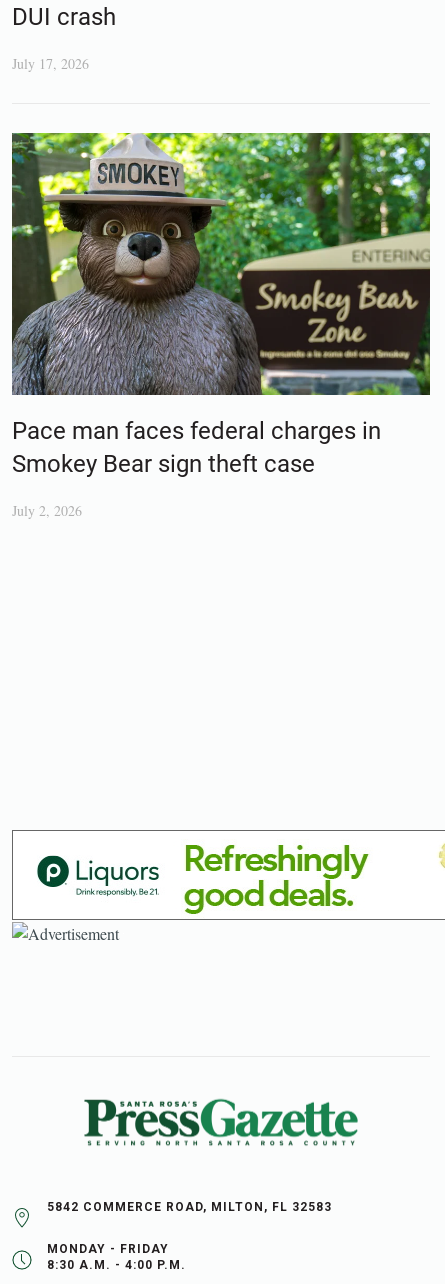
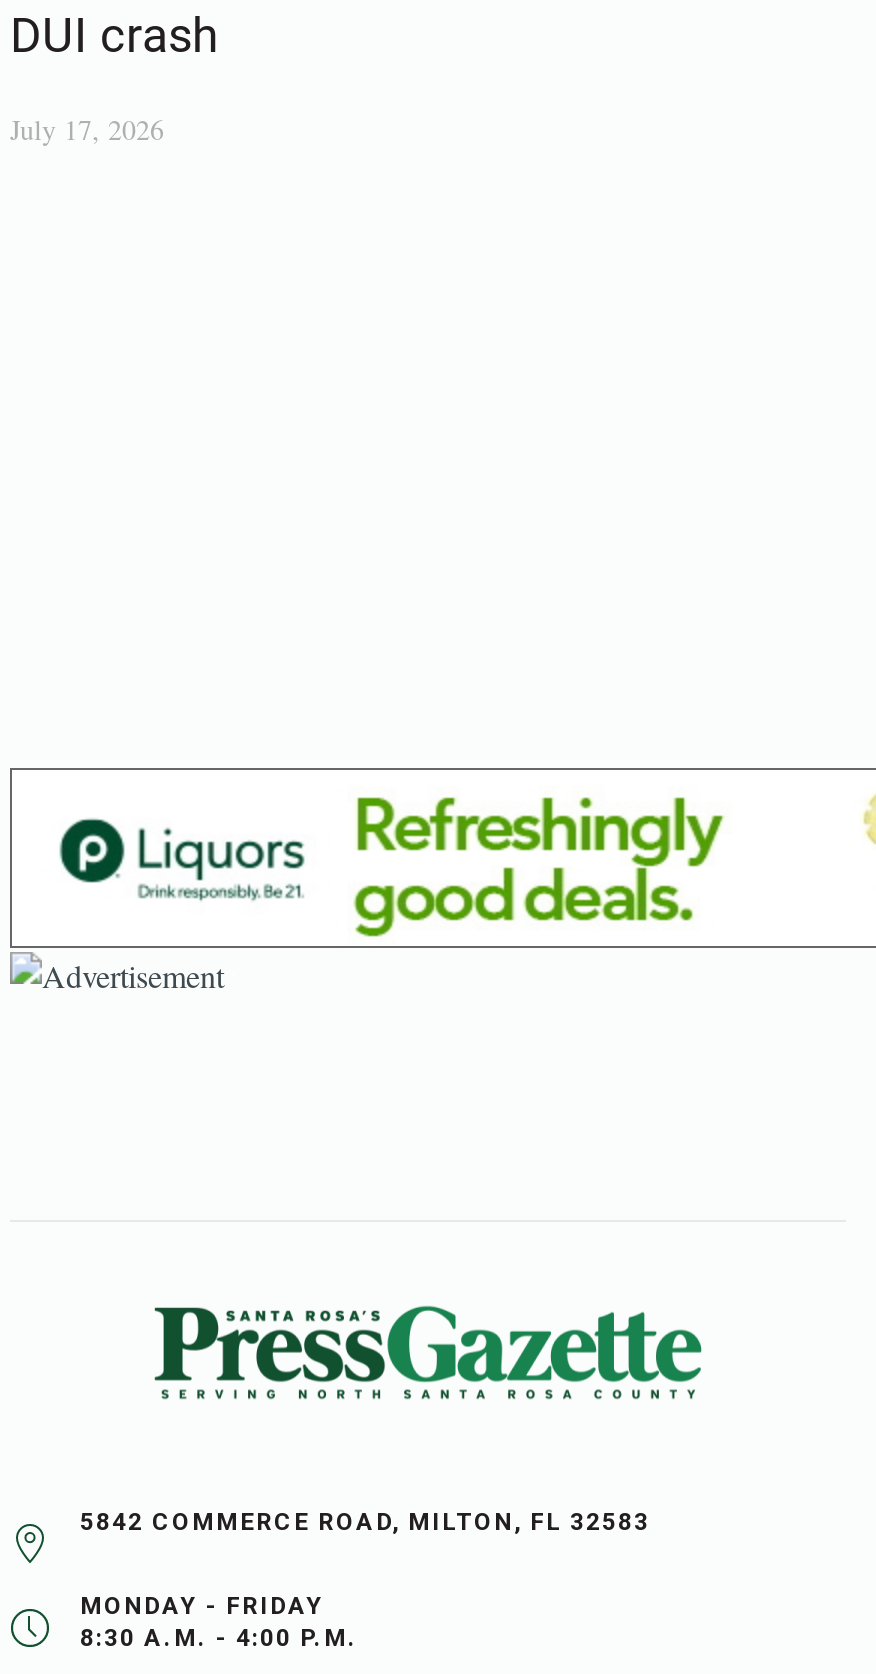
- [image]
- Pace man faces federal charges in
- Smokey Bear sign theft case
- July 2, 2026
